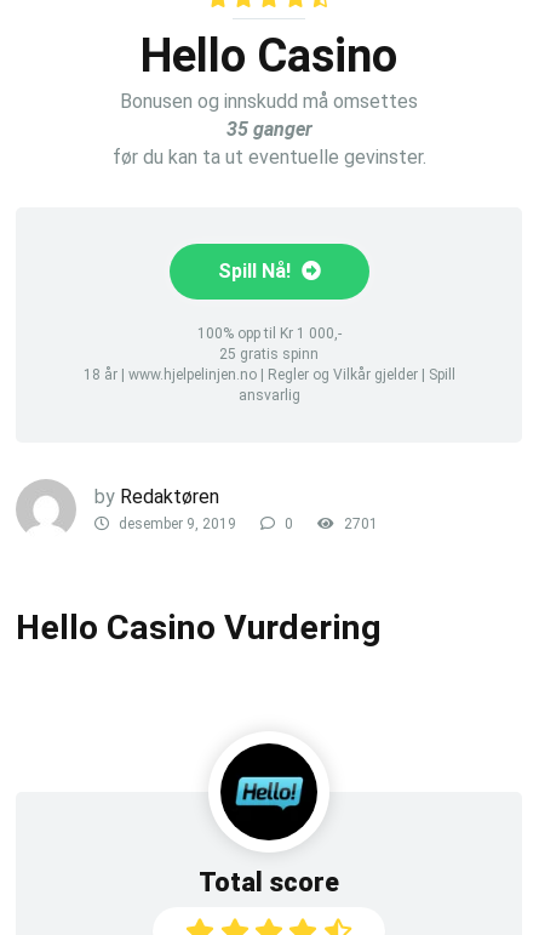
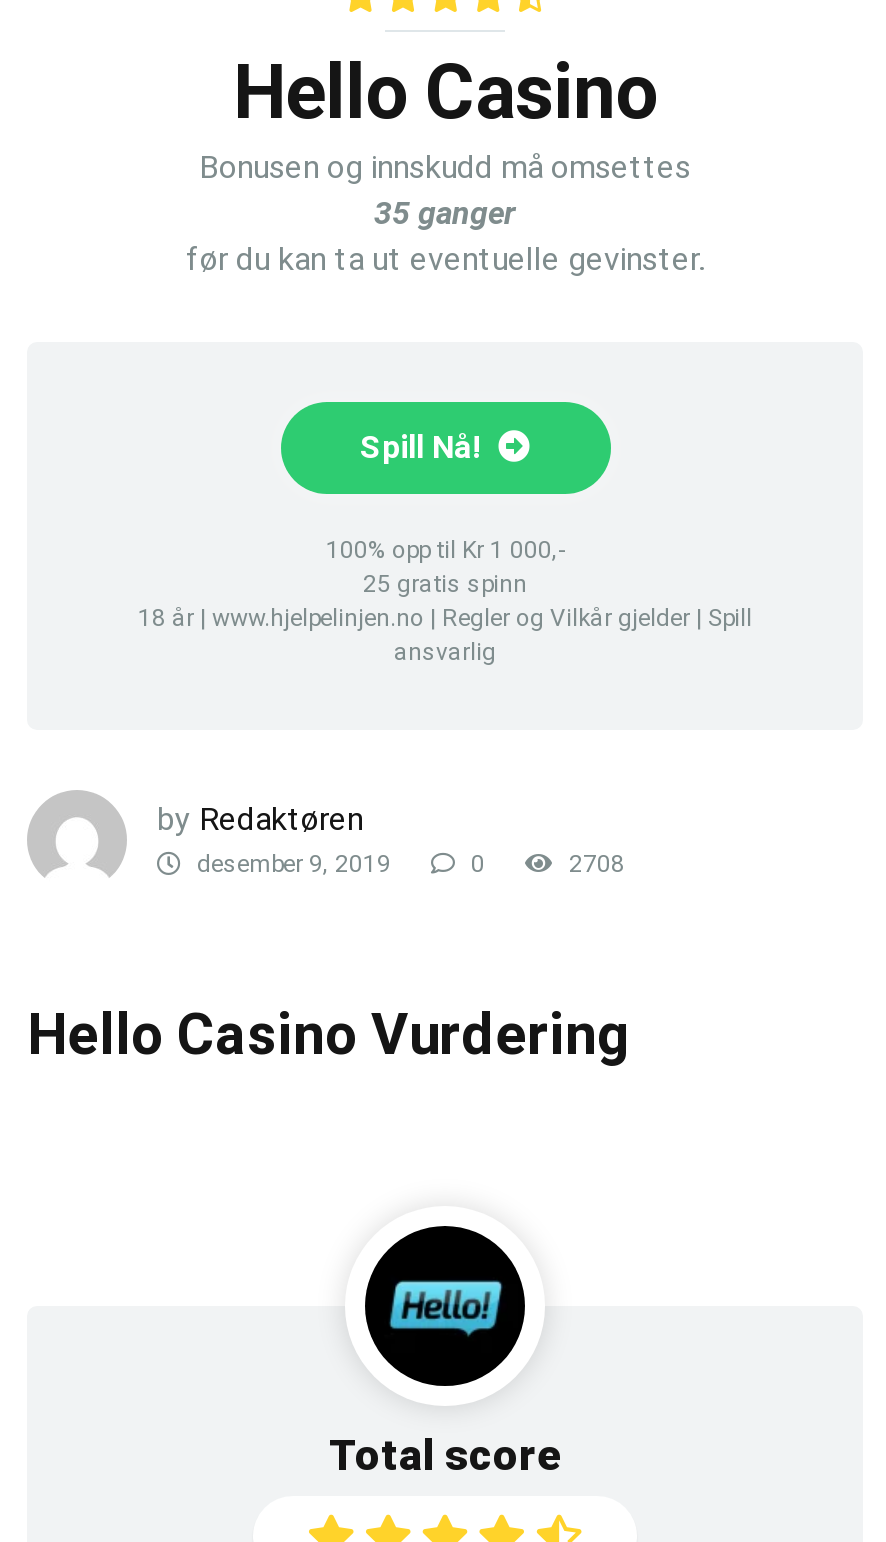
- 2701
+ 2708
